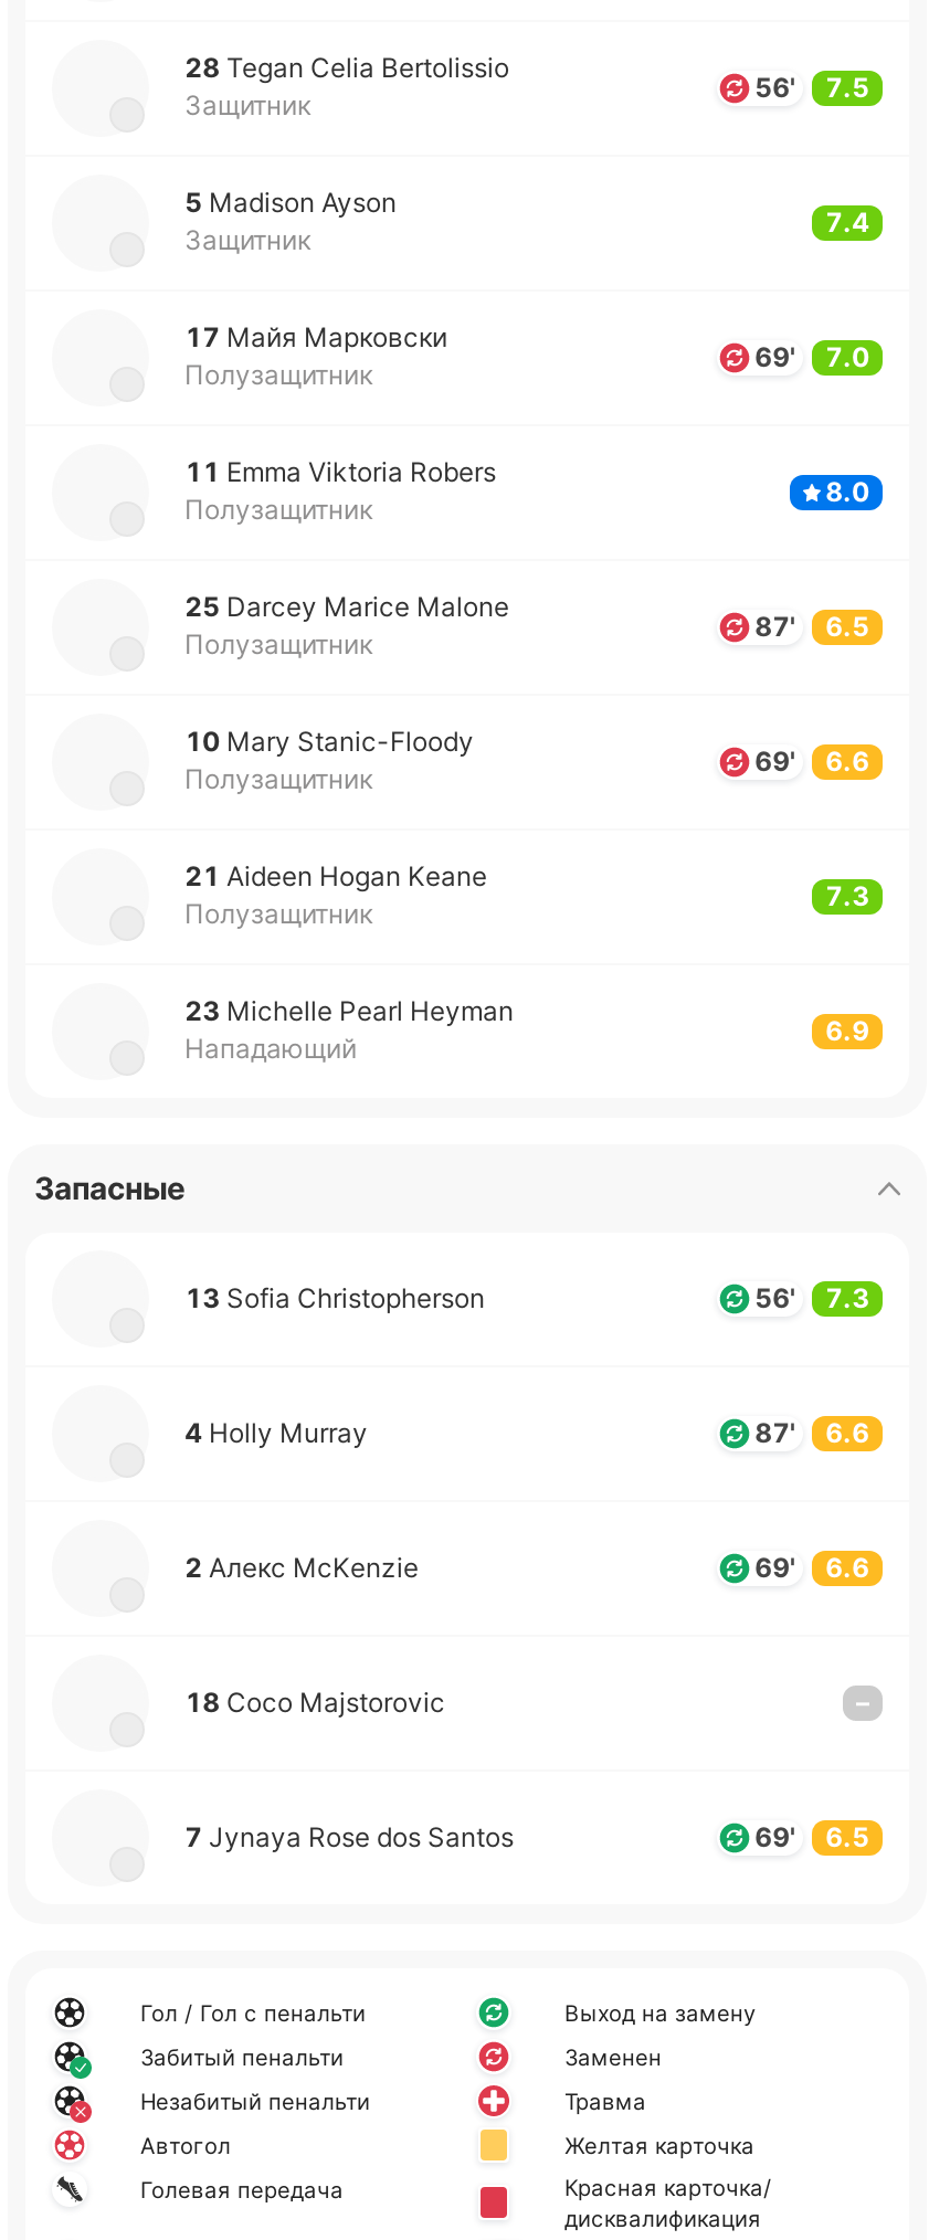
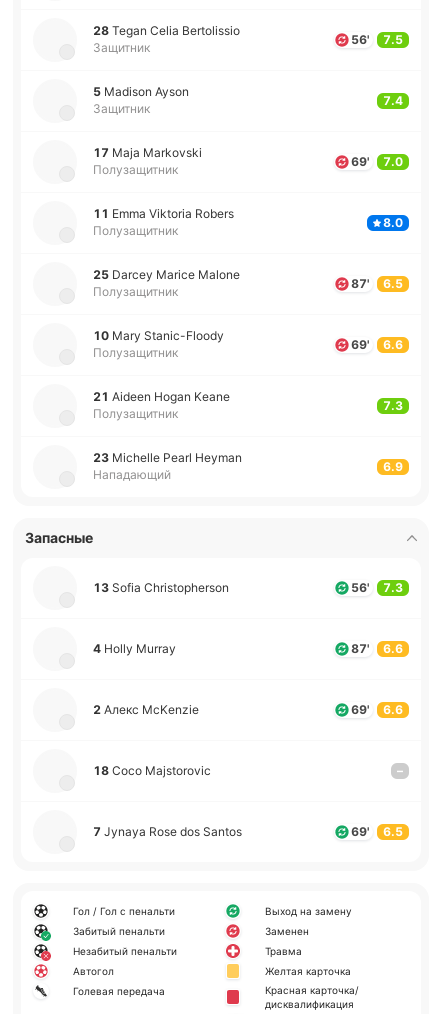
- 17 Майя Марковски
+ 17 Maja Markovski
